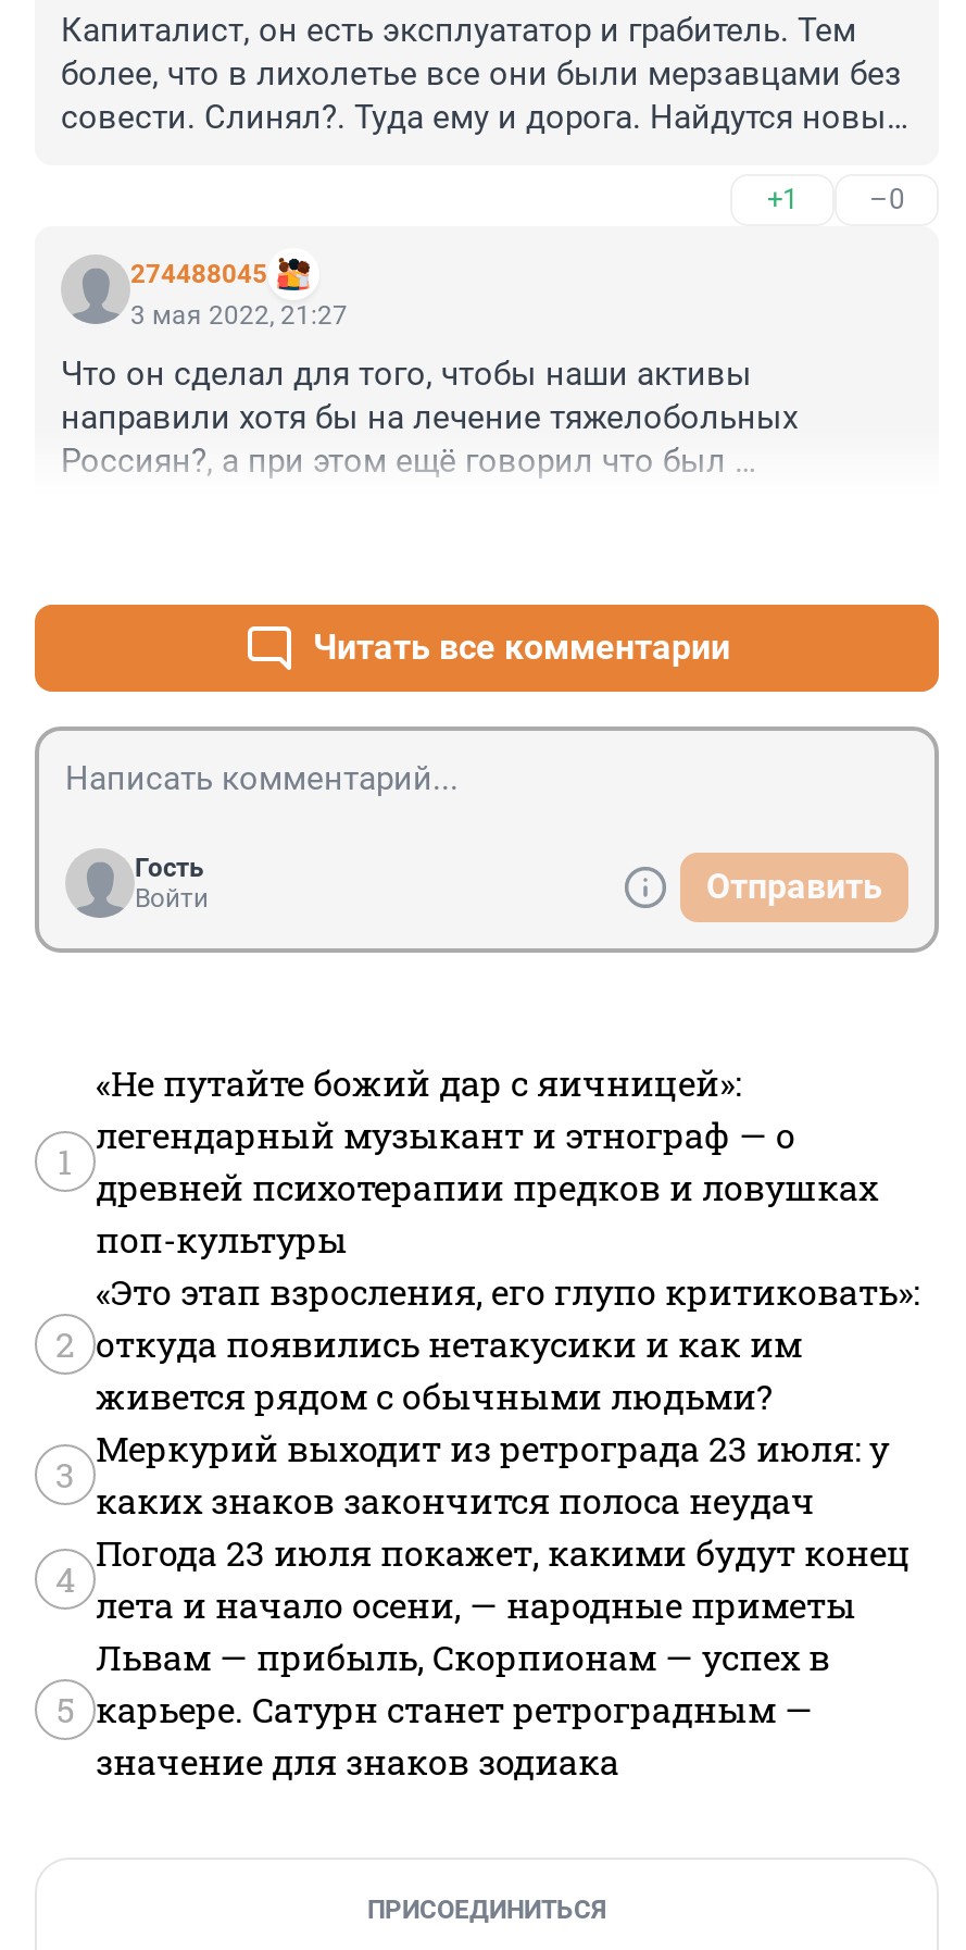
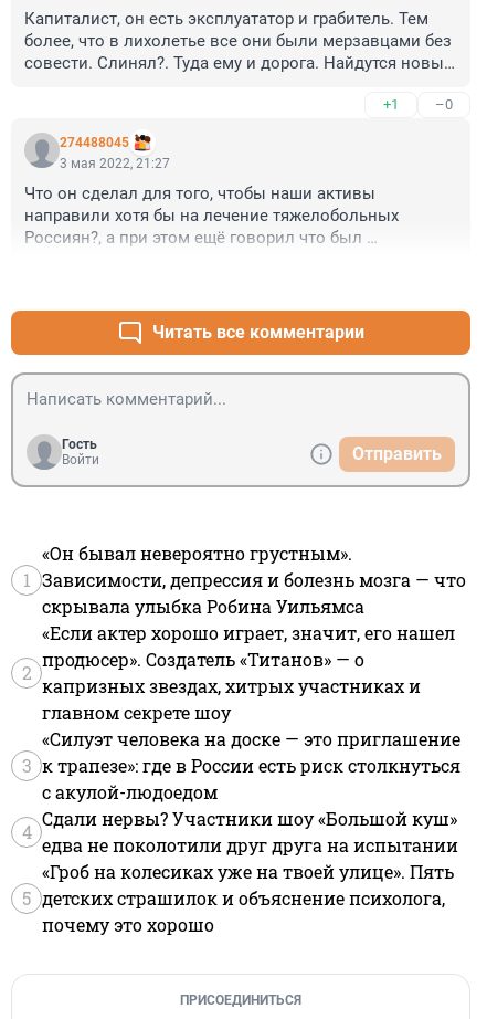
- «Не путайте божий дар с яичницей»:
- легендарный музыкант и этнограф — о
- древней психотерапии предков и ловушках
- поп-культуры
+ «Он бывал невероятно грустным».
+ Зависимости, депрессия и болезнь мозга — что
+ скрывала улыбка Робина Уильямса

- «Это этап взросления, его глупо критиковать»:
- откуда появились нетакусики и как им
- живется рядом с обычными людьми?
+ «Если актер хорошо играет, значит, его нашел
+ продюсер». Создатель «Титанов» — о
+ капризных звездах, хитрых участниках и
+ главном секрете шоу

- Меркурий выходит из ретрограда 23 июля: у
- каких знаков закончится полоса неудач
+ «Силуэт человека на доске — это приглашение
+ к трапезе»: где в России есть риск столкнуться
+ с акулой-людоедом

- Погода 23 июля покажет, какими будут конец
- лета и начало осени, — народные приметы
+ Сдали нервы? Участники шоу «Большой куш»
+ едва не поколотили друг друга на испытании

- Львам — прибыль, Скорпионам — успех в
- карьере. Сатурн станет ретроградным —
- значение для знаков зодиака
+ «Гроб на колесиках уже на твоей улице». Пять
+ детских страшилок и объяснение психолога,
+ почему это хорошо
